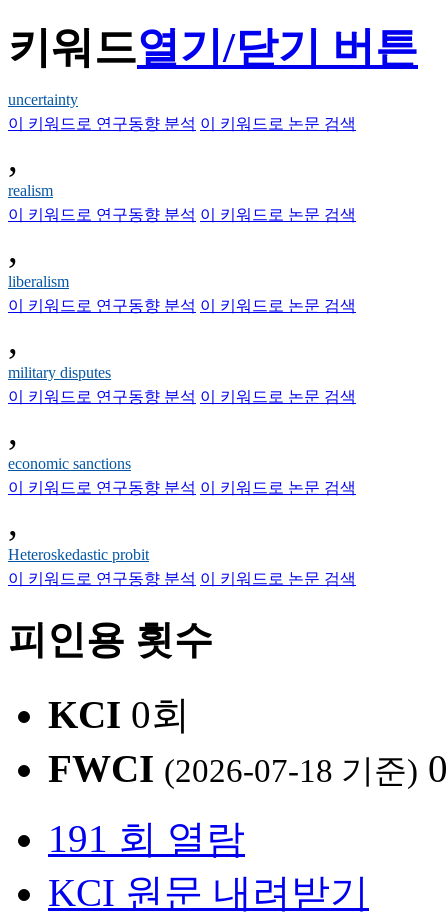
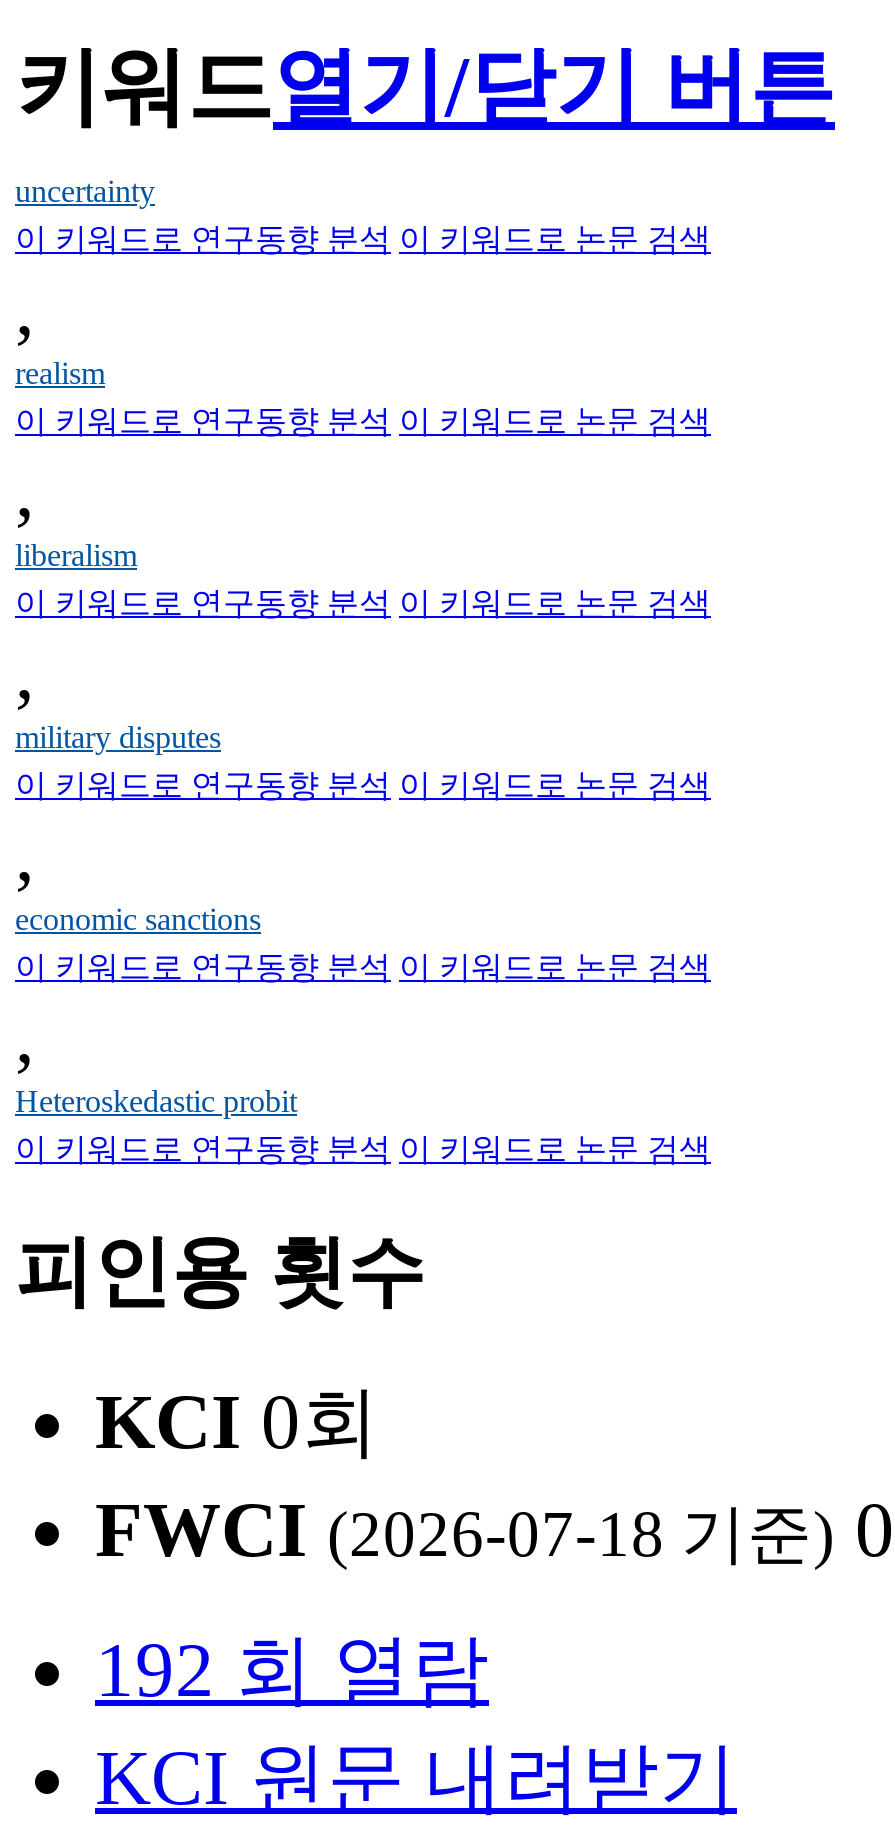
- 191 회 열람
+ 192 회 열람
